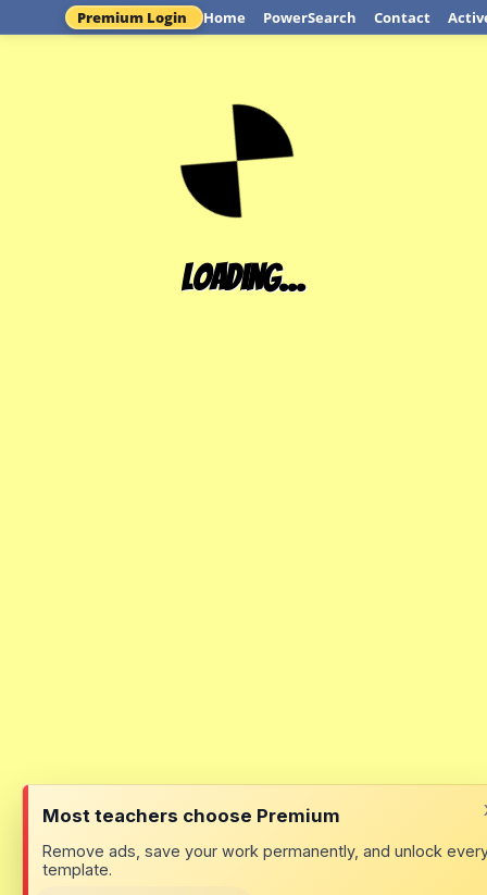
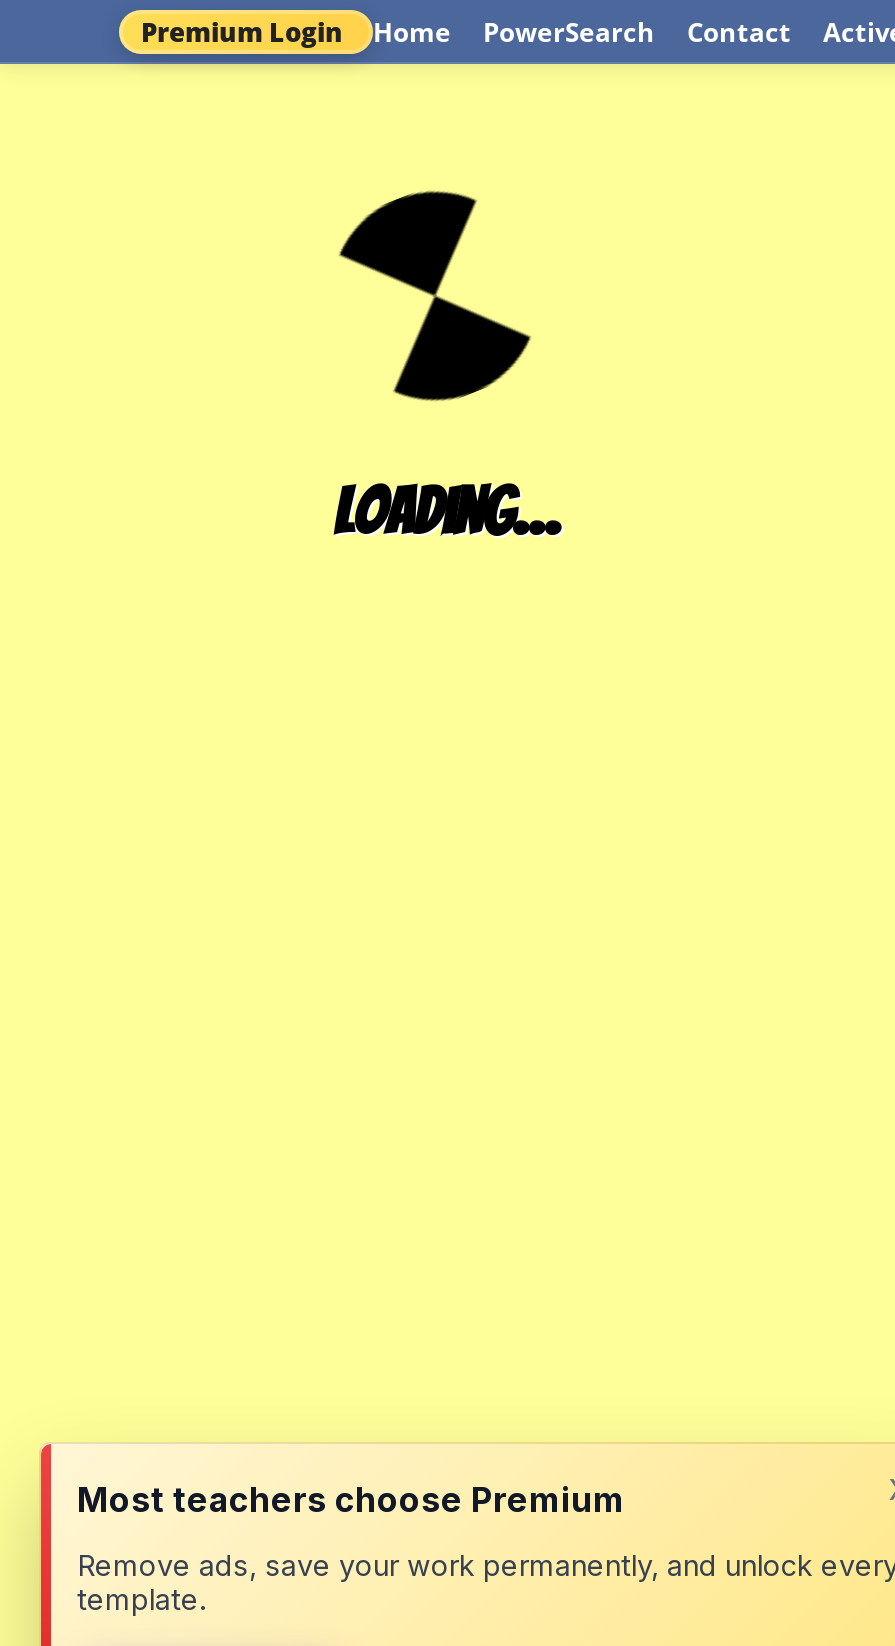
- [image]
+ [image]
